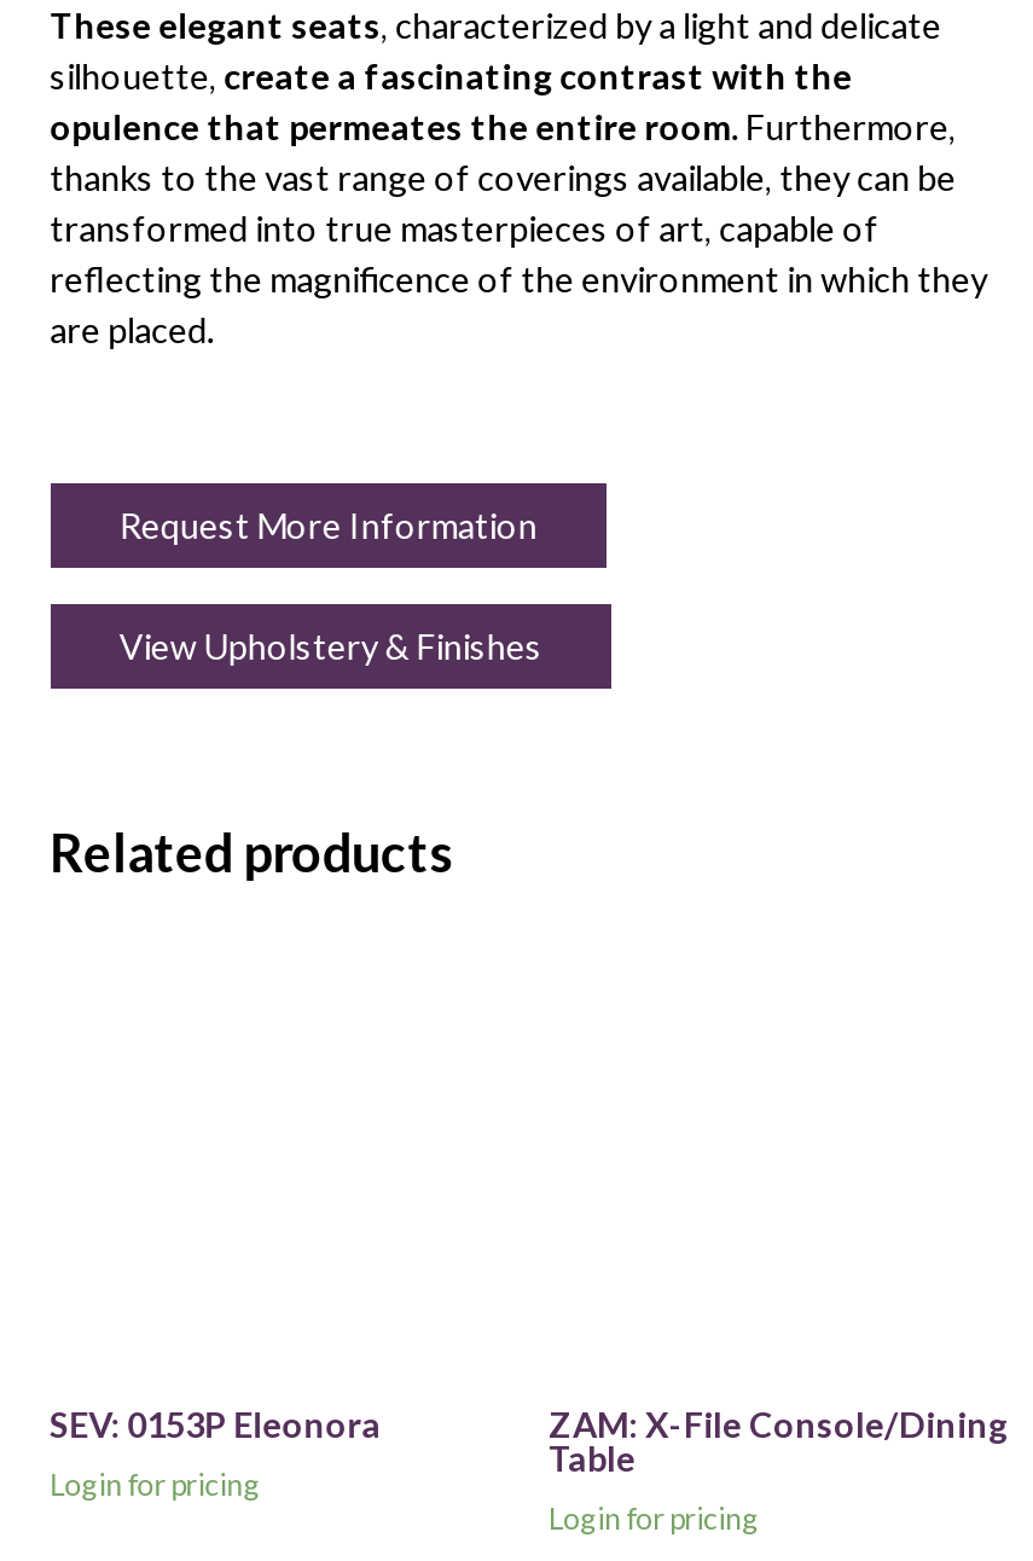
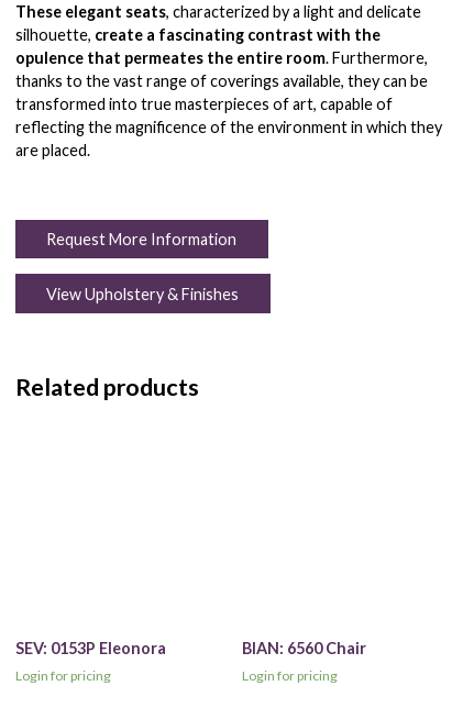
- ZAM: X-File Console/Dining
- Table
+ BIAN: 6560 Chair
